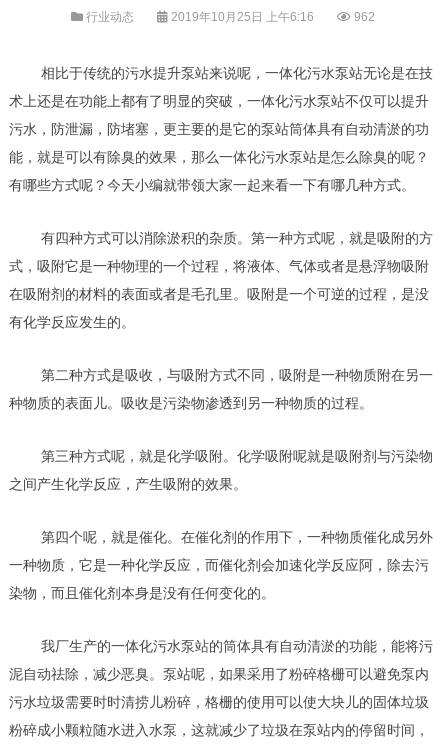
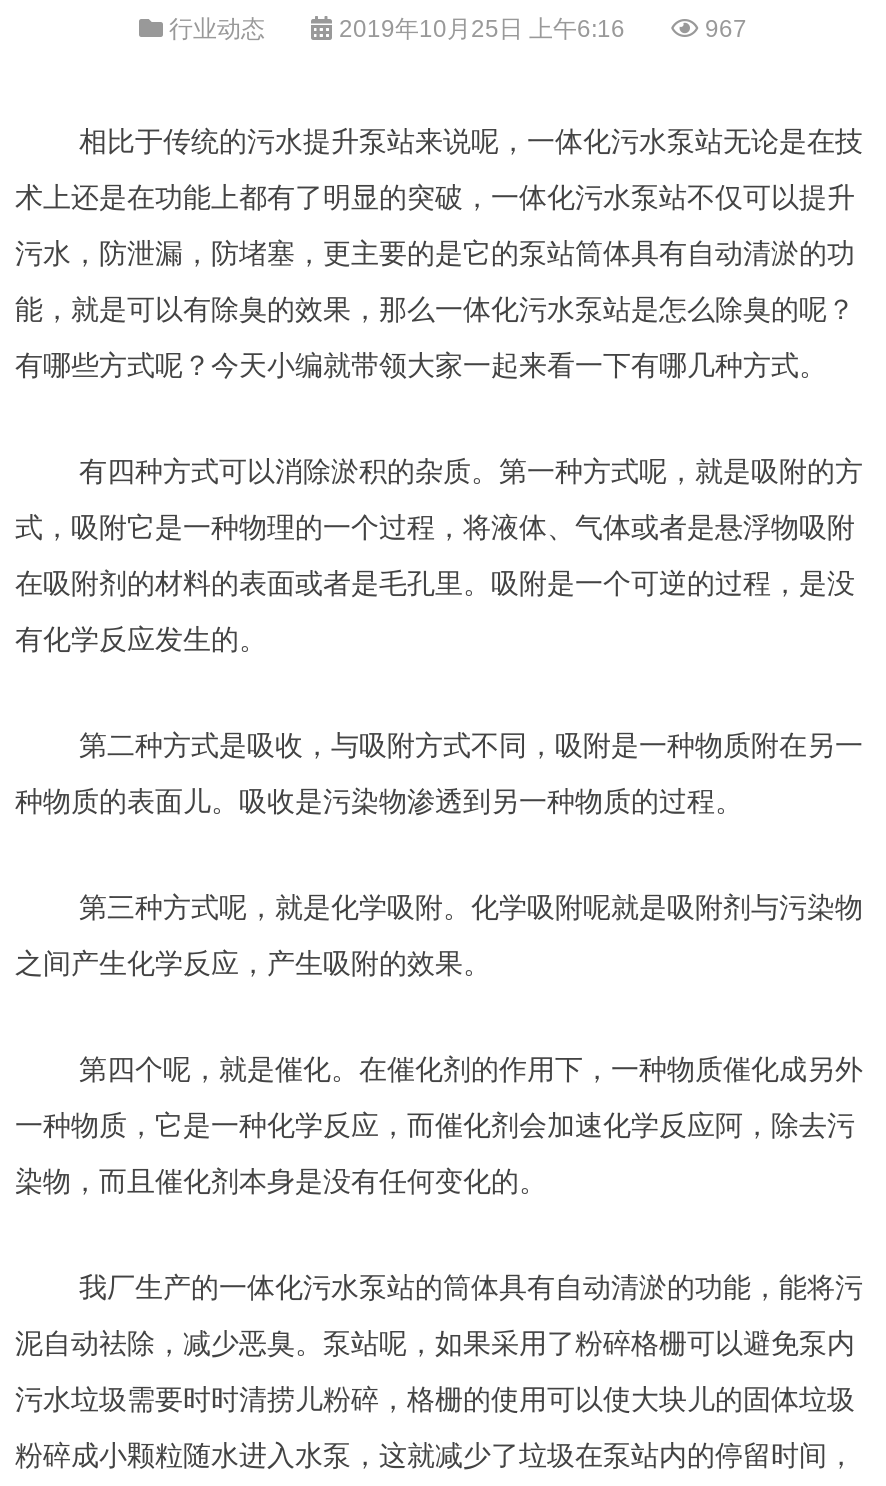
- 962
+ 967
